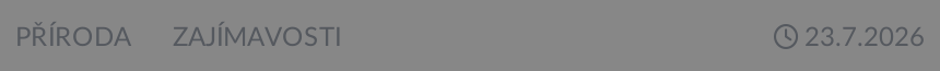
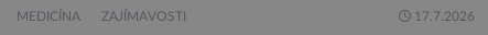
- PŘÍRODA
+ MEDICÍNA

- 23.7.2026
+ 17.7.2026
